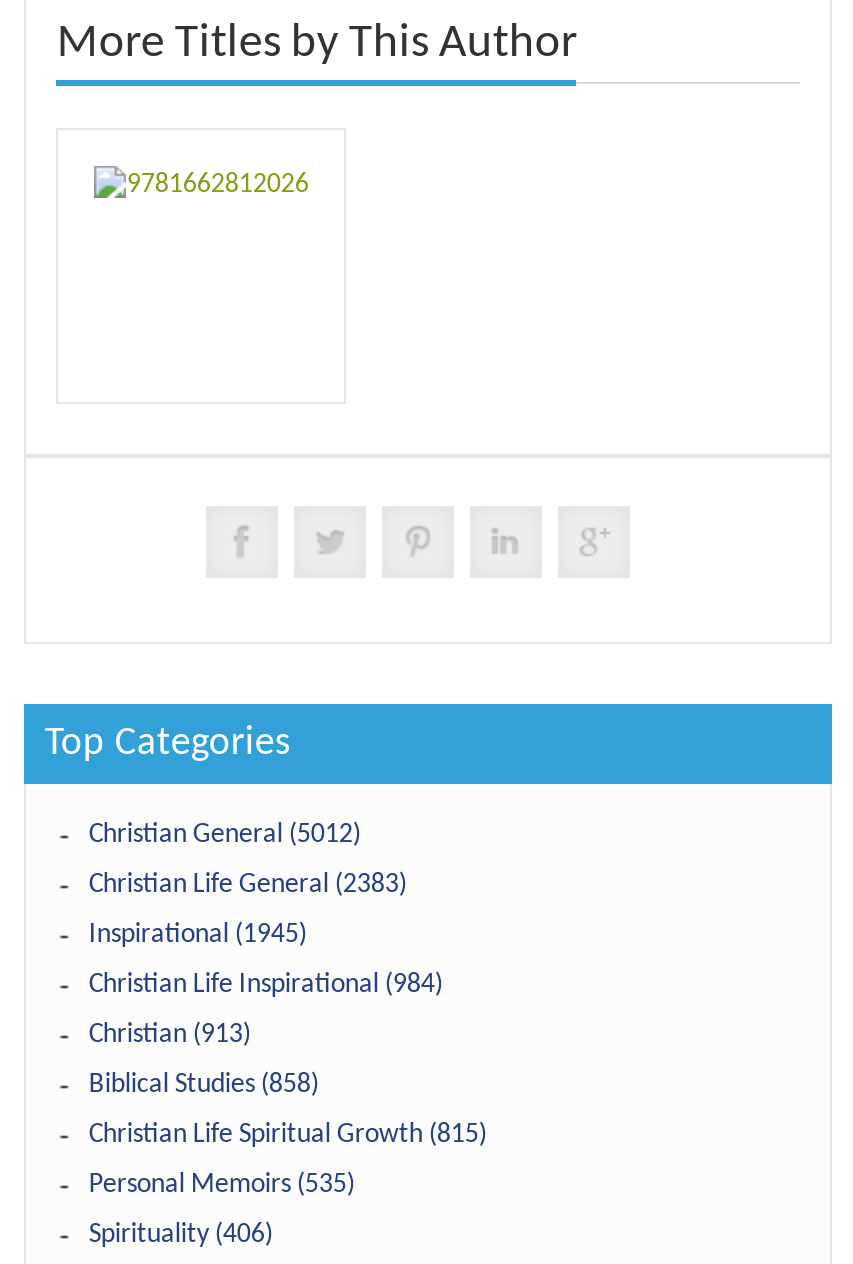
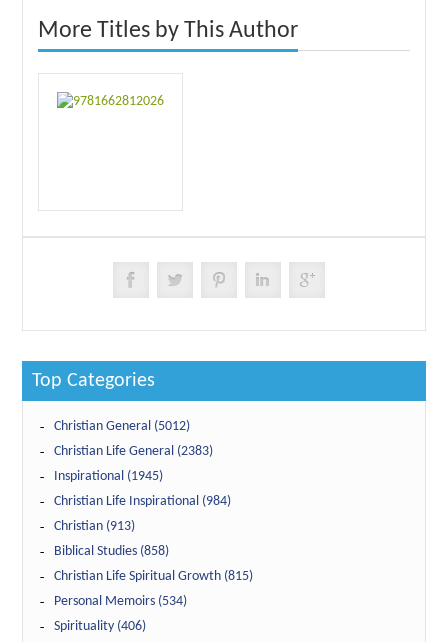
- Personal Memoirs (535)
+ Personal Memoirs (534)
